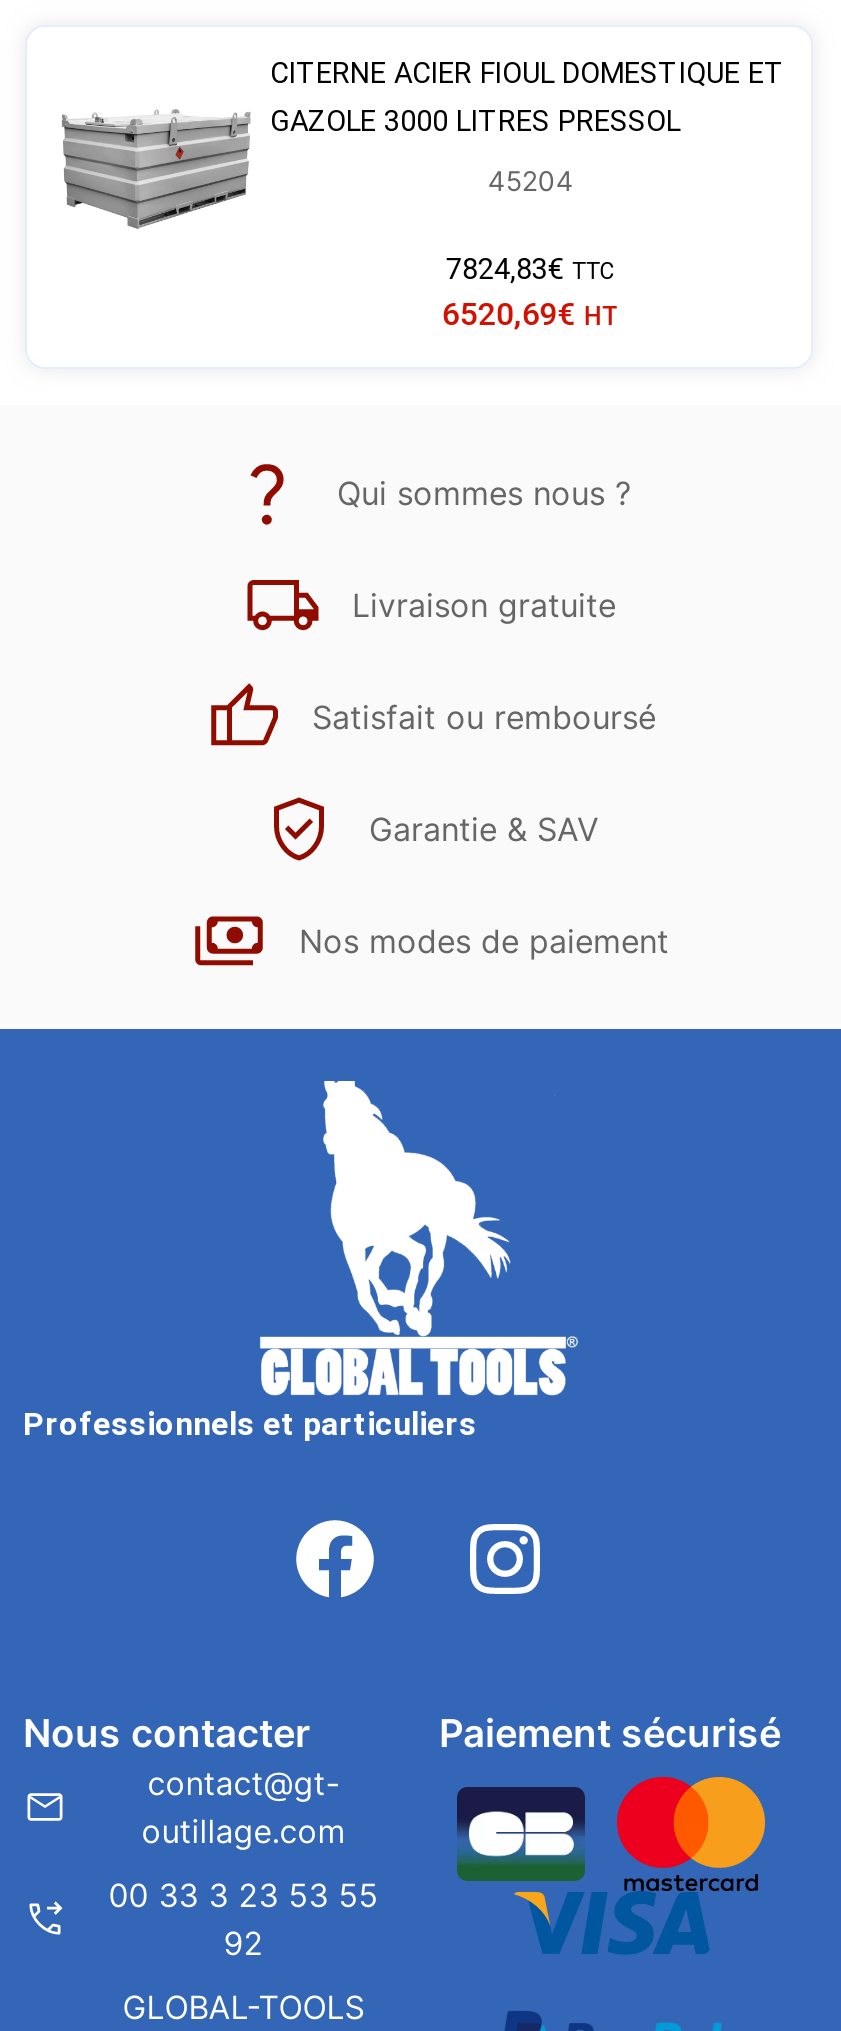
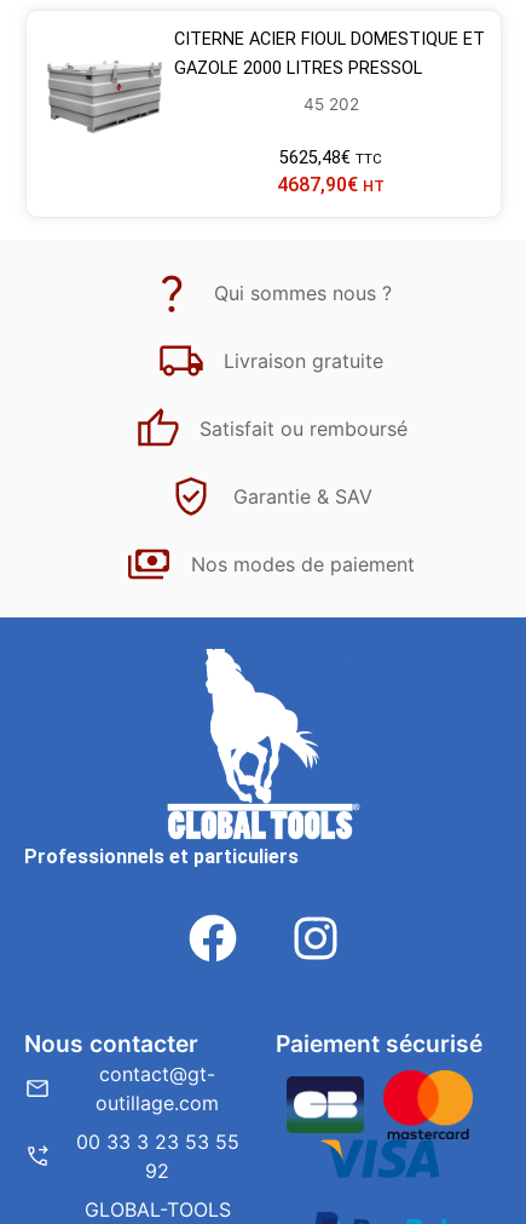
- GAZOLE 3000 LITRES PRESSOL
+ GAZOLE 2000 LITRES PRESSOL

- 45204
+ 45 202

- 7824,83€ TTC
+ 5625,48€ TTC

- 6520,69€ HT
+ 4687,90€ HT
